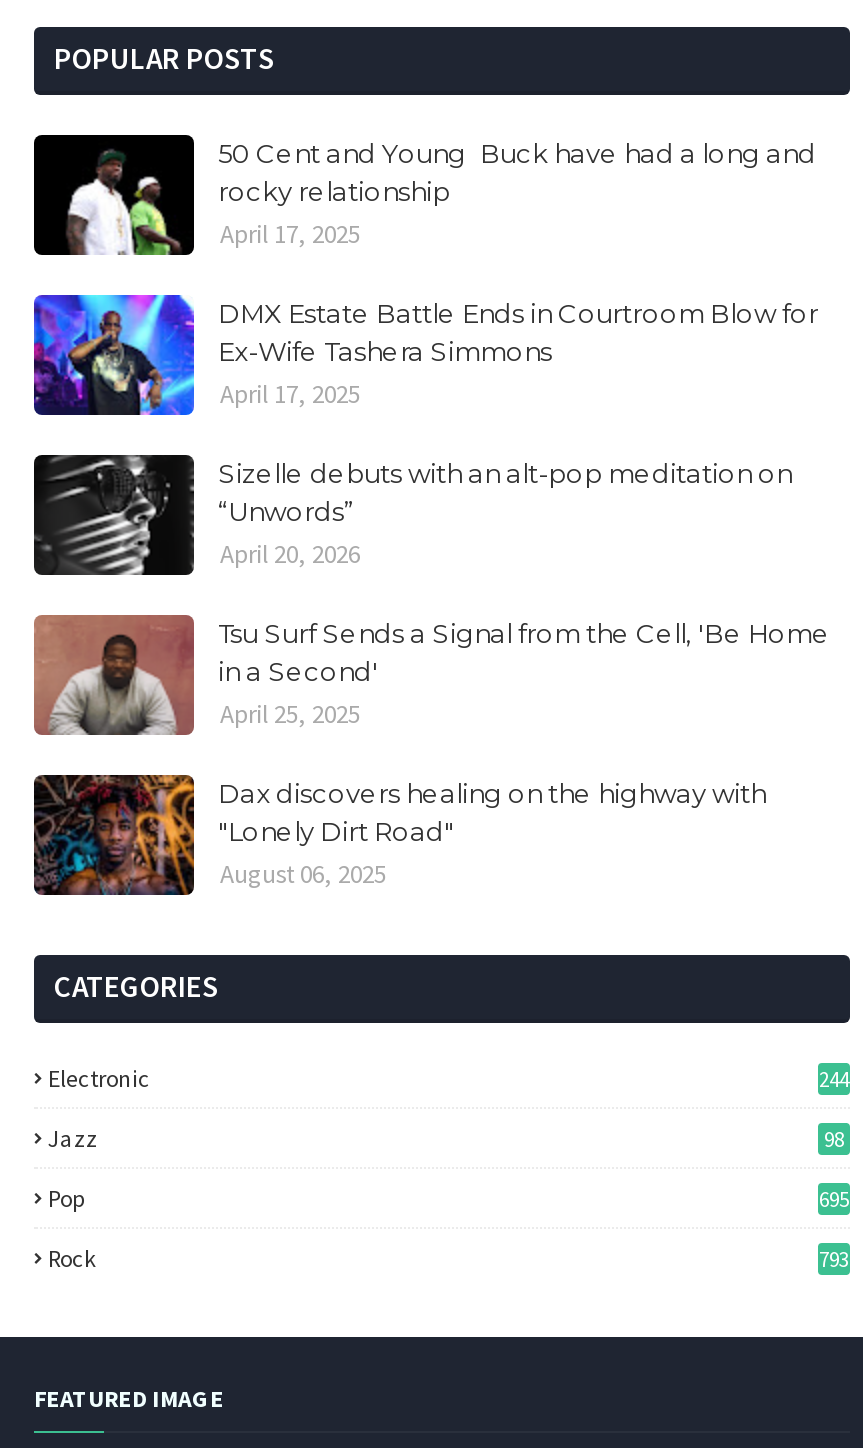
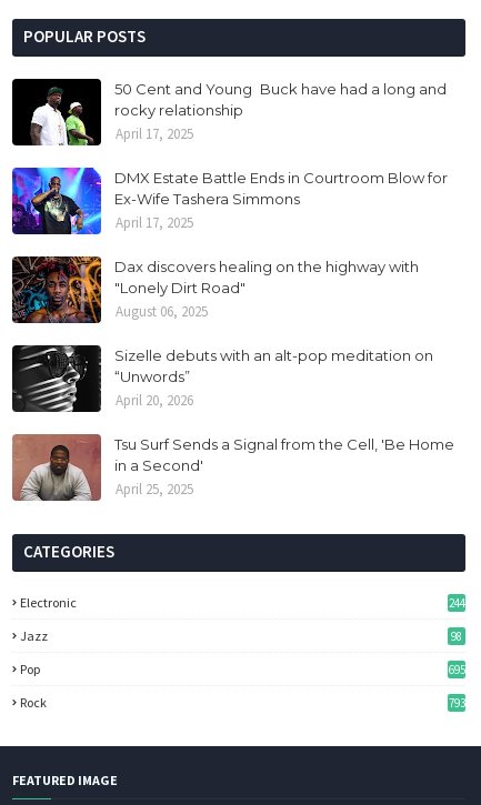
moved down: [image] | Sizelle debuts with an alt-pop meditation on | “Unwords” | April 20, 2026 | Tsu Surf Sends a Signal from the Cell, 'Be Home | in a Second' | April 25, 2025

moved up: [image] | Dax discovers healing on the highway with | "Lonely Dirt Road" | August 06, 2025
